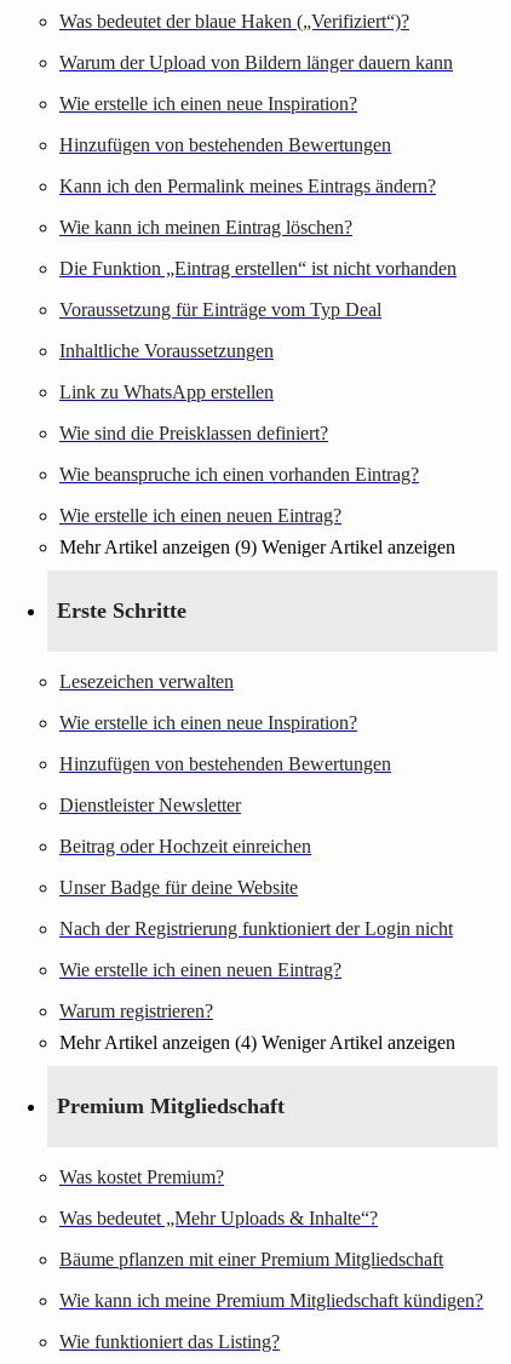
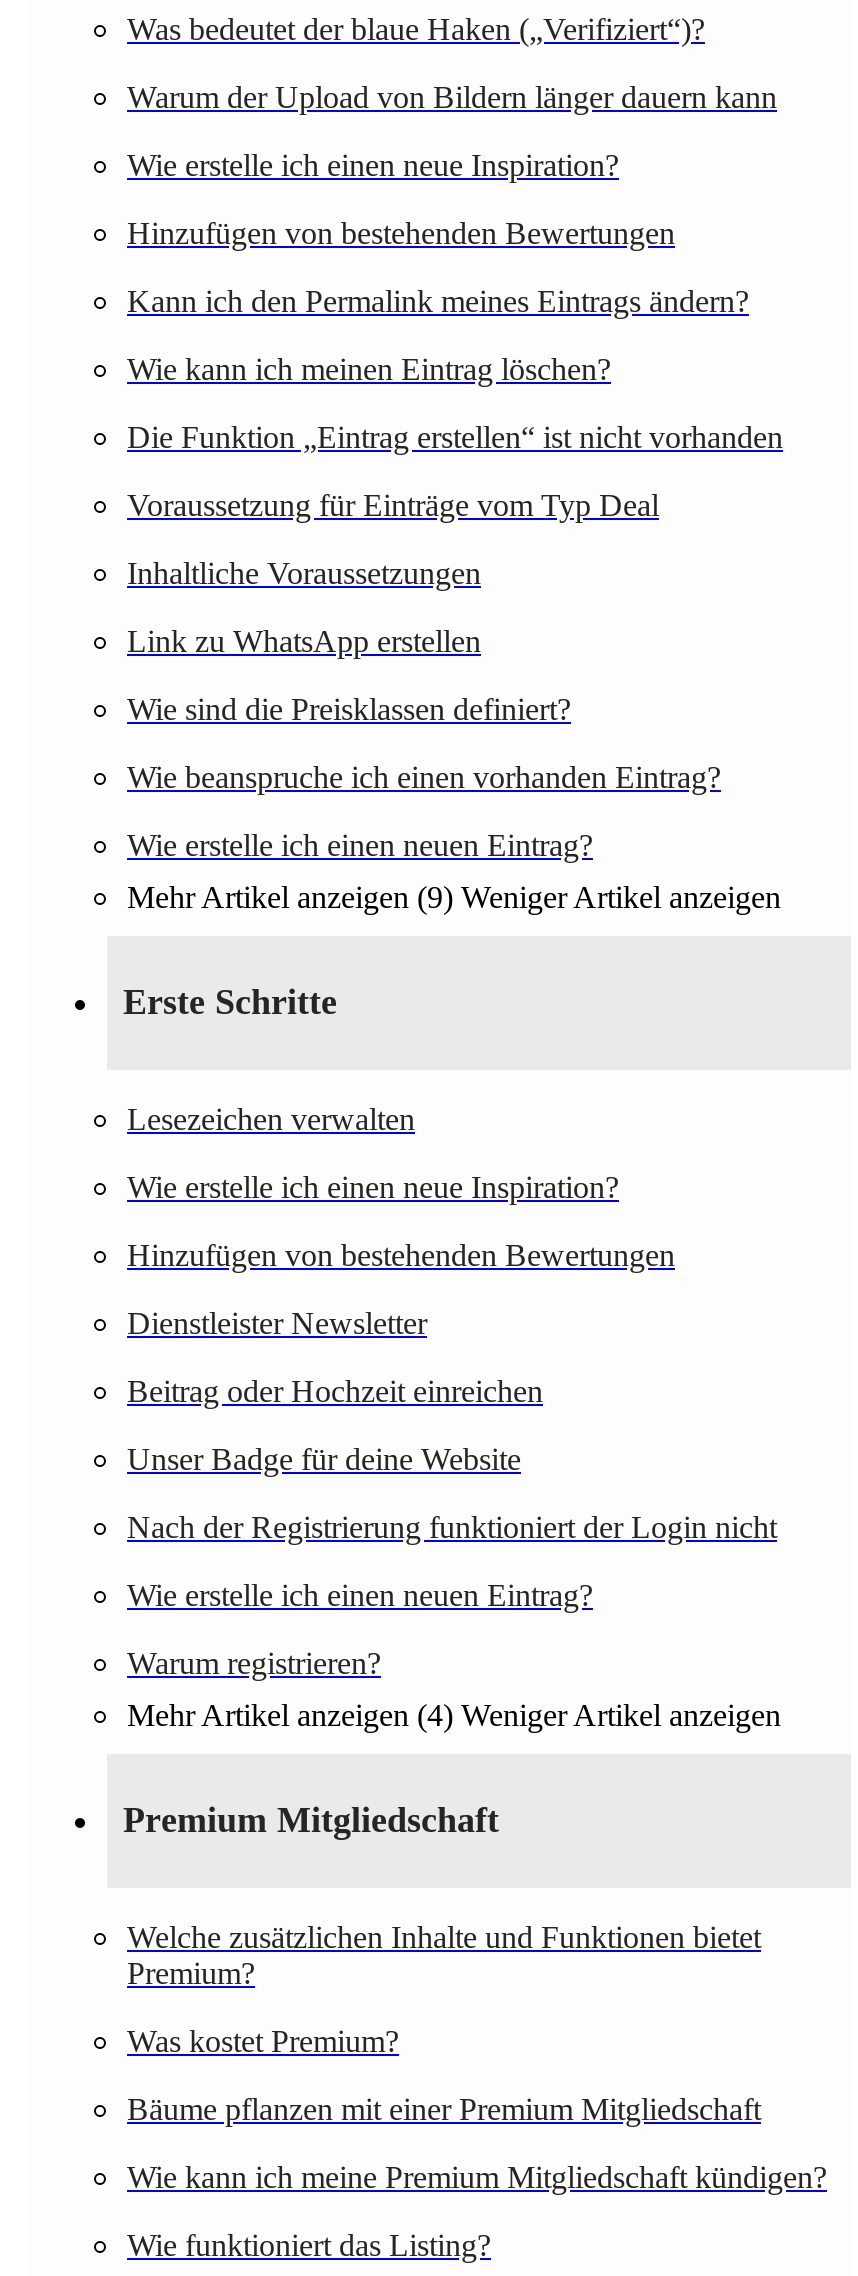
+ Welche zusätzlichen Inhalte und Funktionen bietet
+ Premium?

moved down: Was kostet Premium?

- Was bedeutet „Mehr Uploads & Inhalte“?
